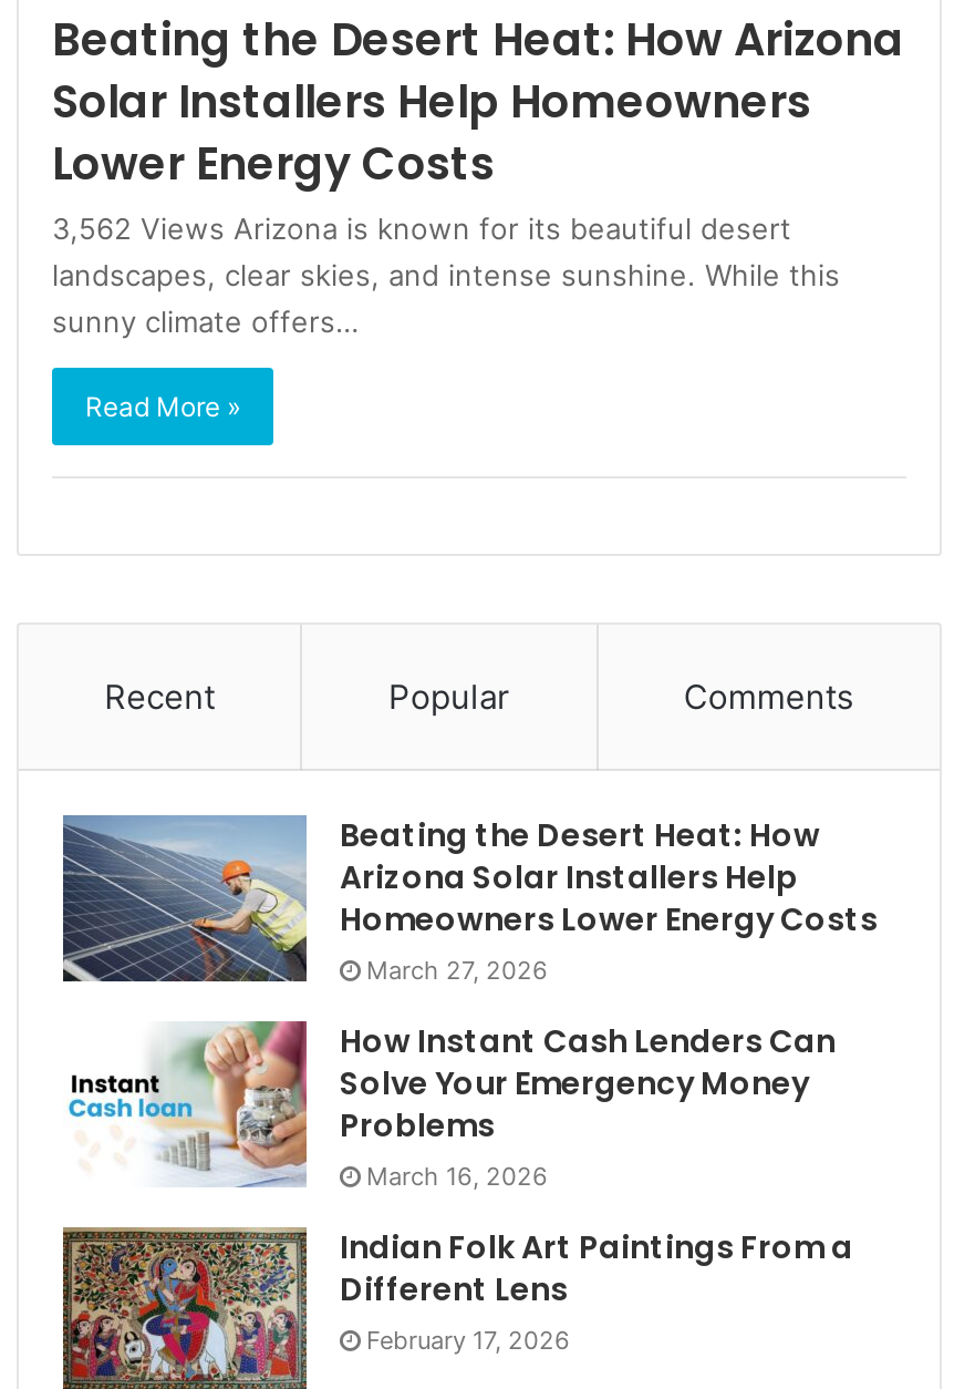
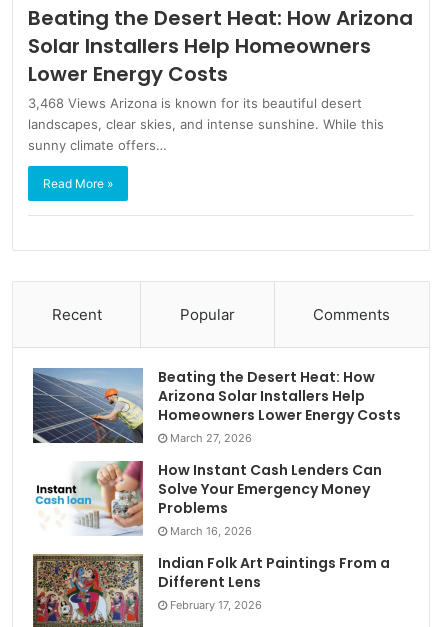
- 3,562 Views Arizona is known for its beautiful desert
+ 3,468 Views Arizona is known for its beautiful desert
